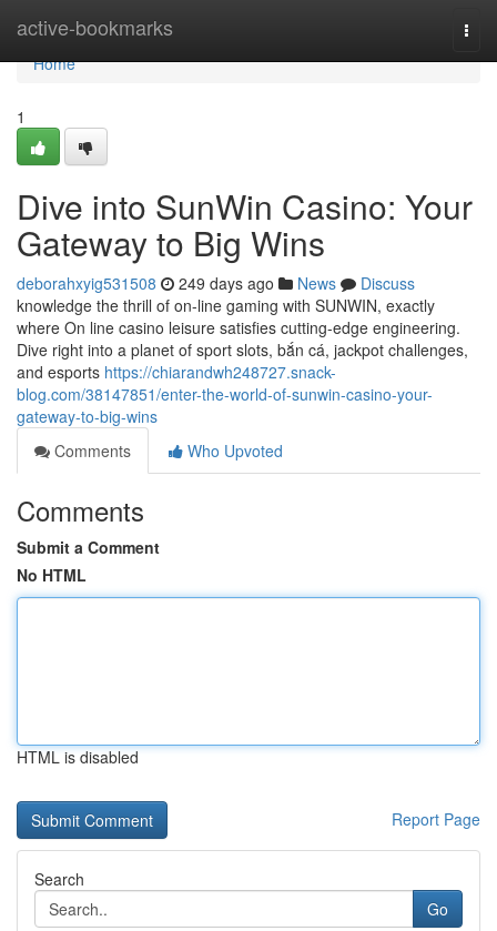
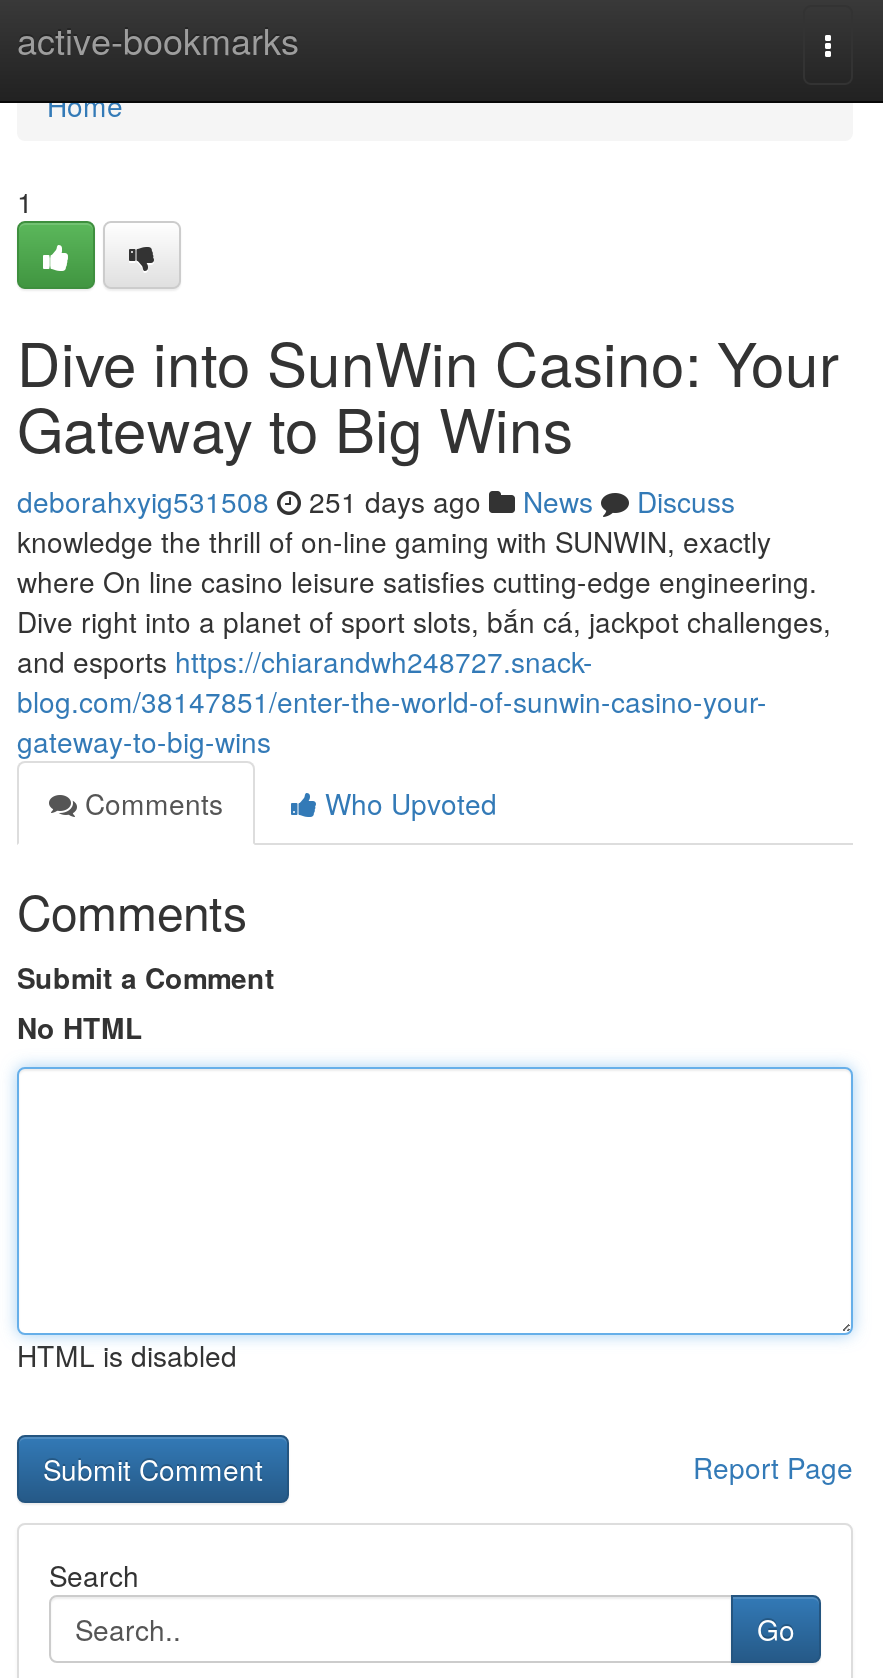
- deborahxyig531508 249 days ago News Discuss
+ deborahxyig531508 251 days ago News Discuss
